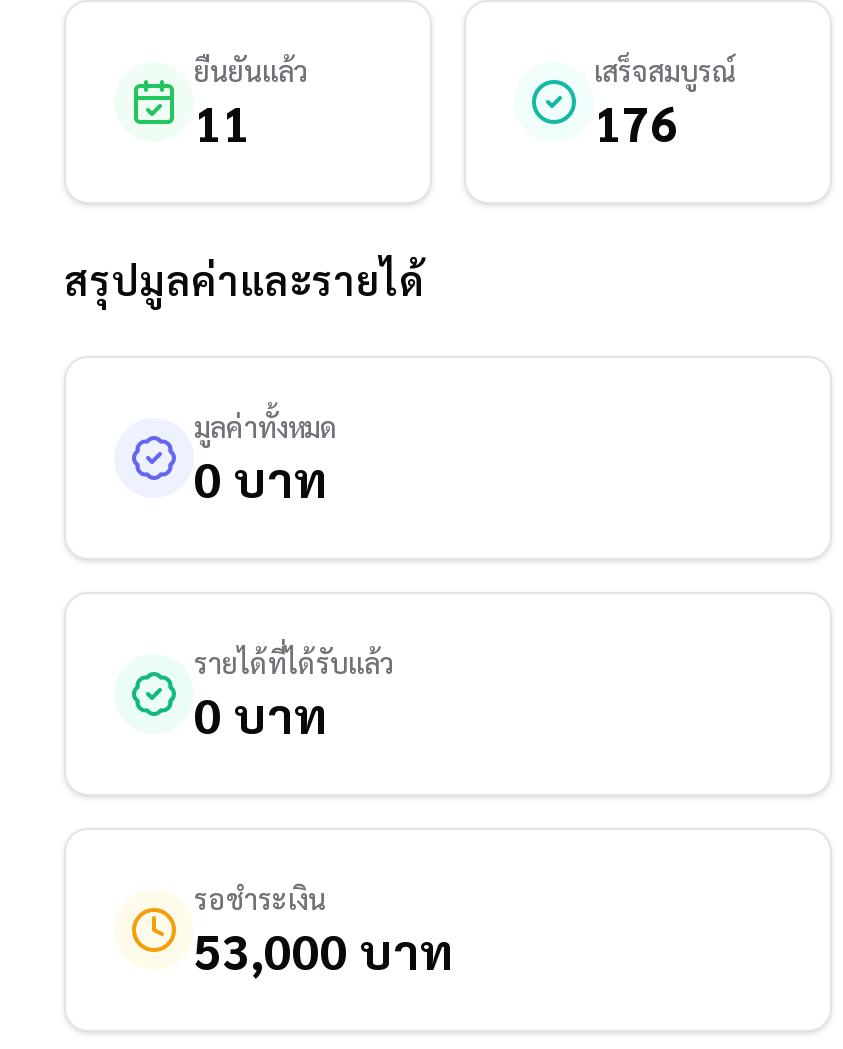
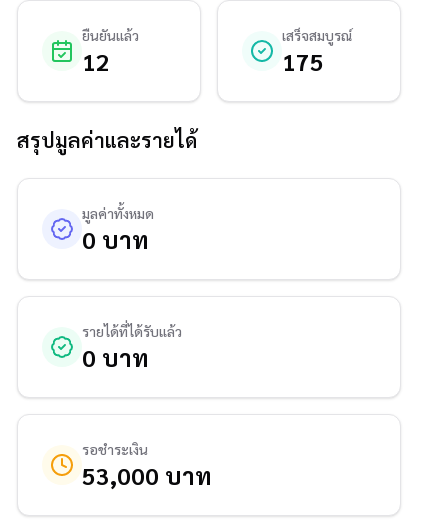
- 11
+ 12

- 176
+ 175
